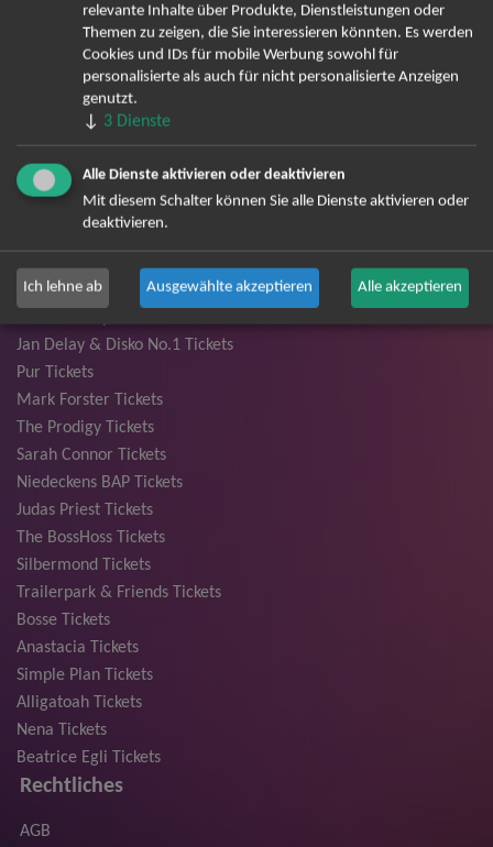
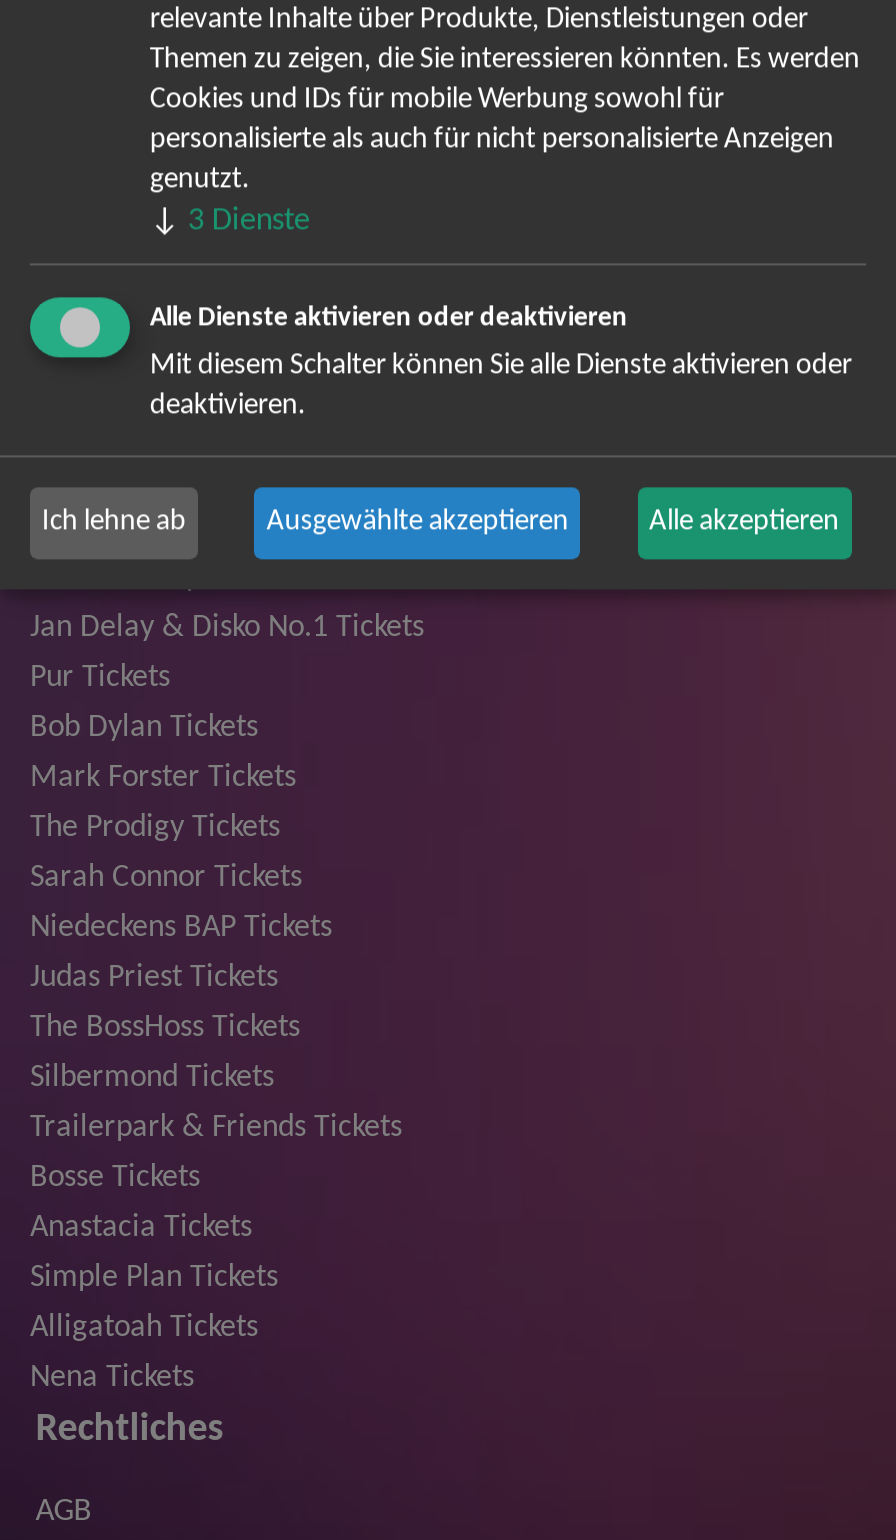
+ Bob Dylan Tickets

moved down: Mark Forster Tickets | The Prodigy Tickets | Sarah Connor Tickets | ... | Alligatoah Tickets | Nena Tickets

- Beatrice Egli Tickets
